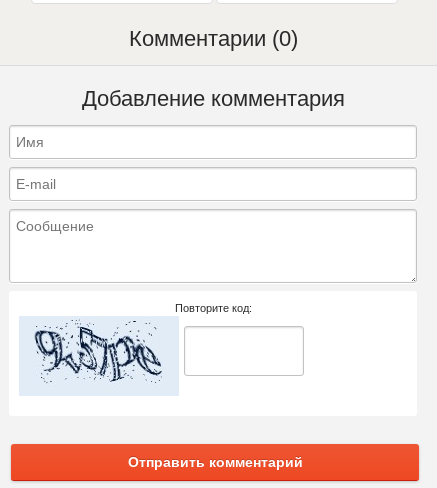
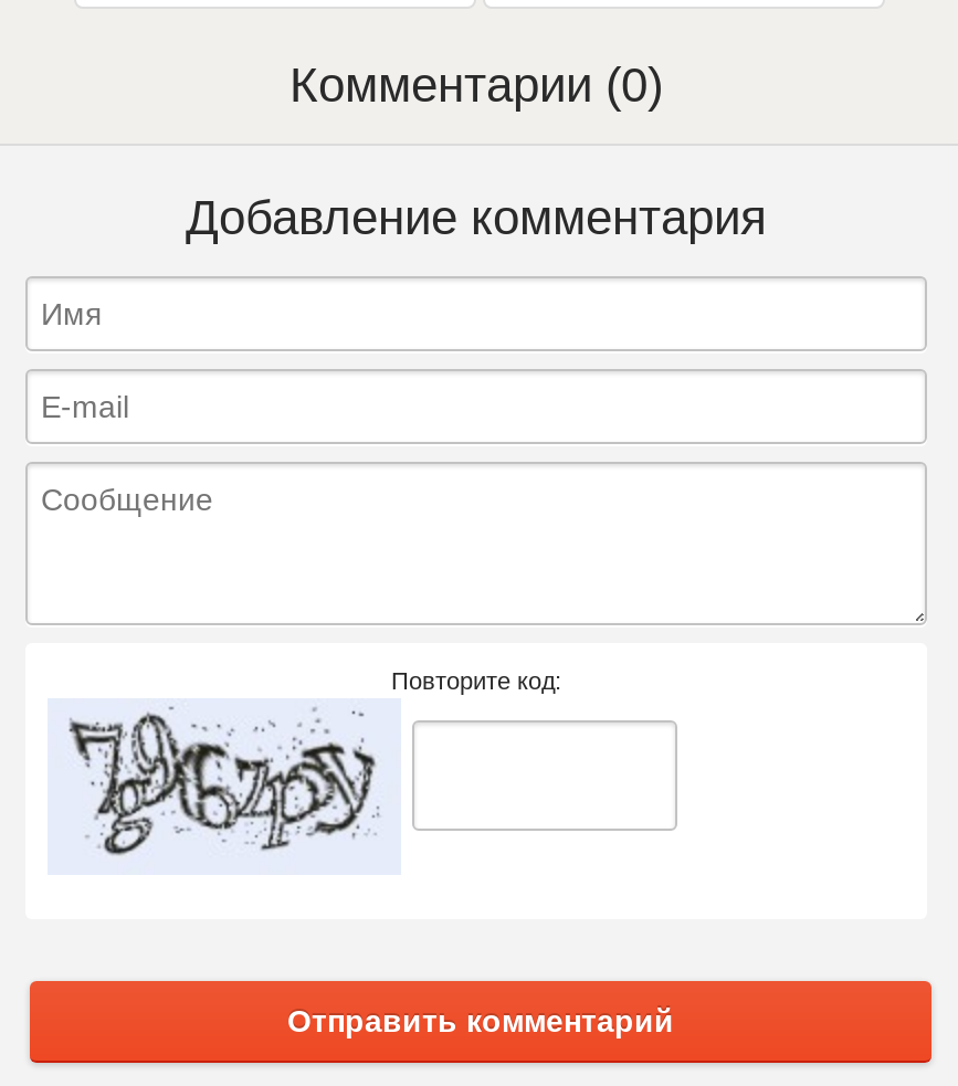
- [image]
+ [image]
